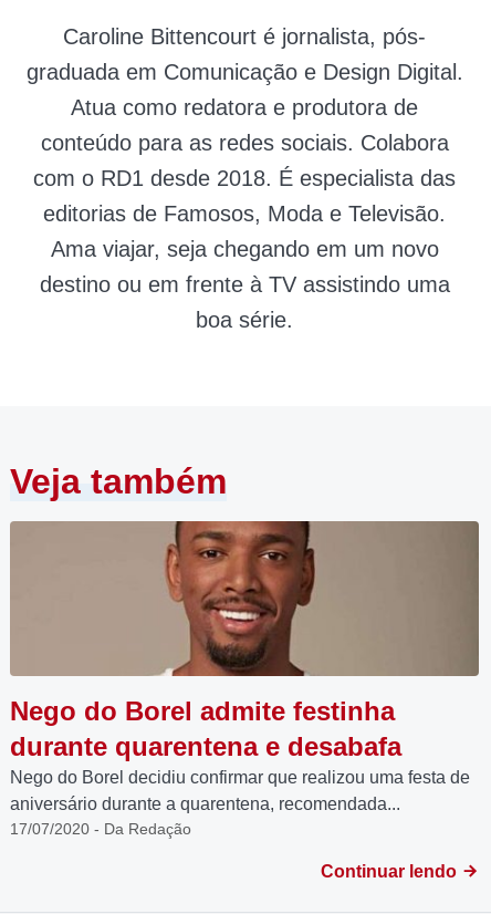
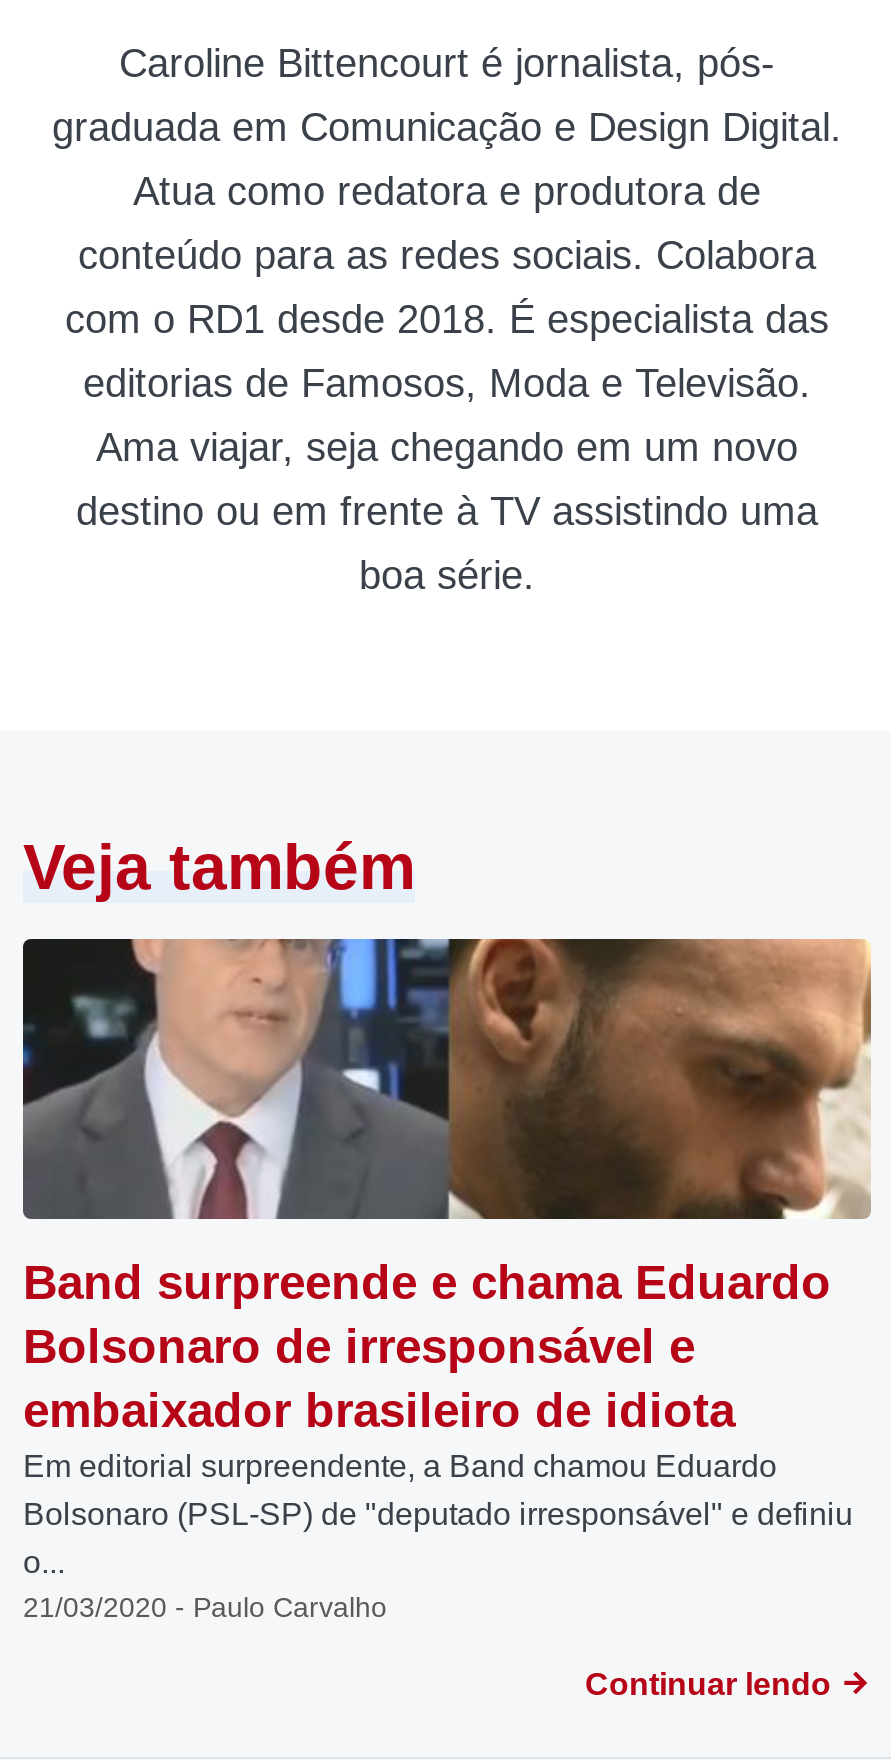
- [image]
- Nego do Borel admite festinha
- durante quarentena e desabafa
- Nego do Borel decidiu confirmar que realizou uma festa de
- aniversário durante a quarentena, recomendada...
- 17/07/2020 - Da Redação
+ [image]
+ Band surpreende e chama Eduardo
+ Bolsonaro de irresponsável e
+ embaixador brasileiro de idiota
+ Em editorial surpreendente, a Band chamou Eduardo
+ Bolsonaro (PSL-SP) de "deputado irresponsável" e definiu
+ o...
+ 21/03/2020 - Paulo Carvalho
